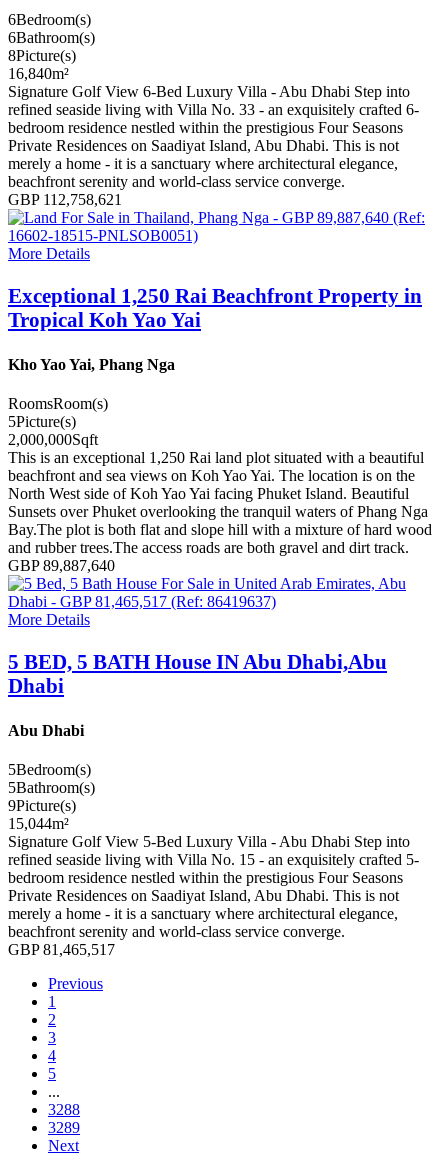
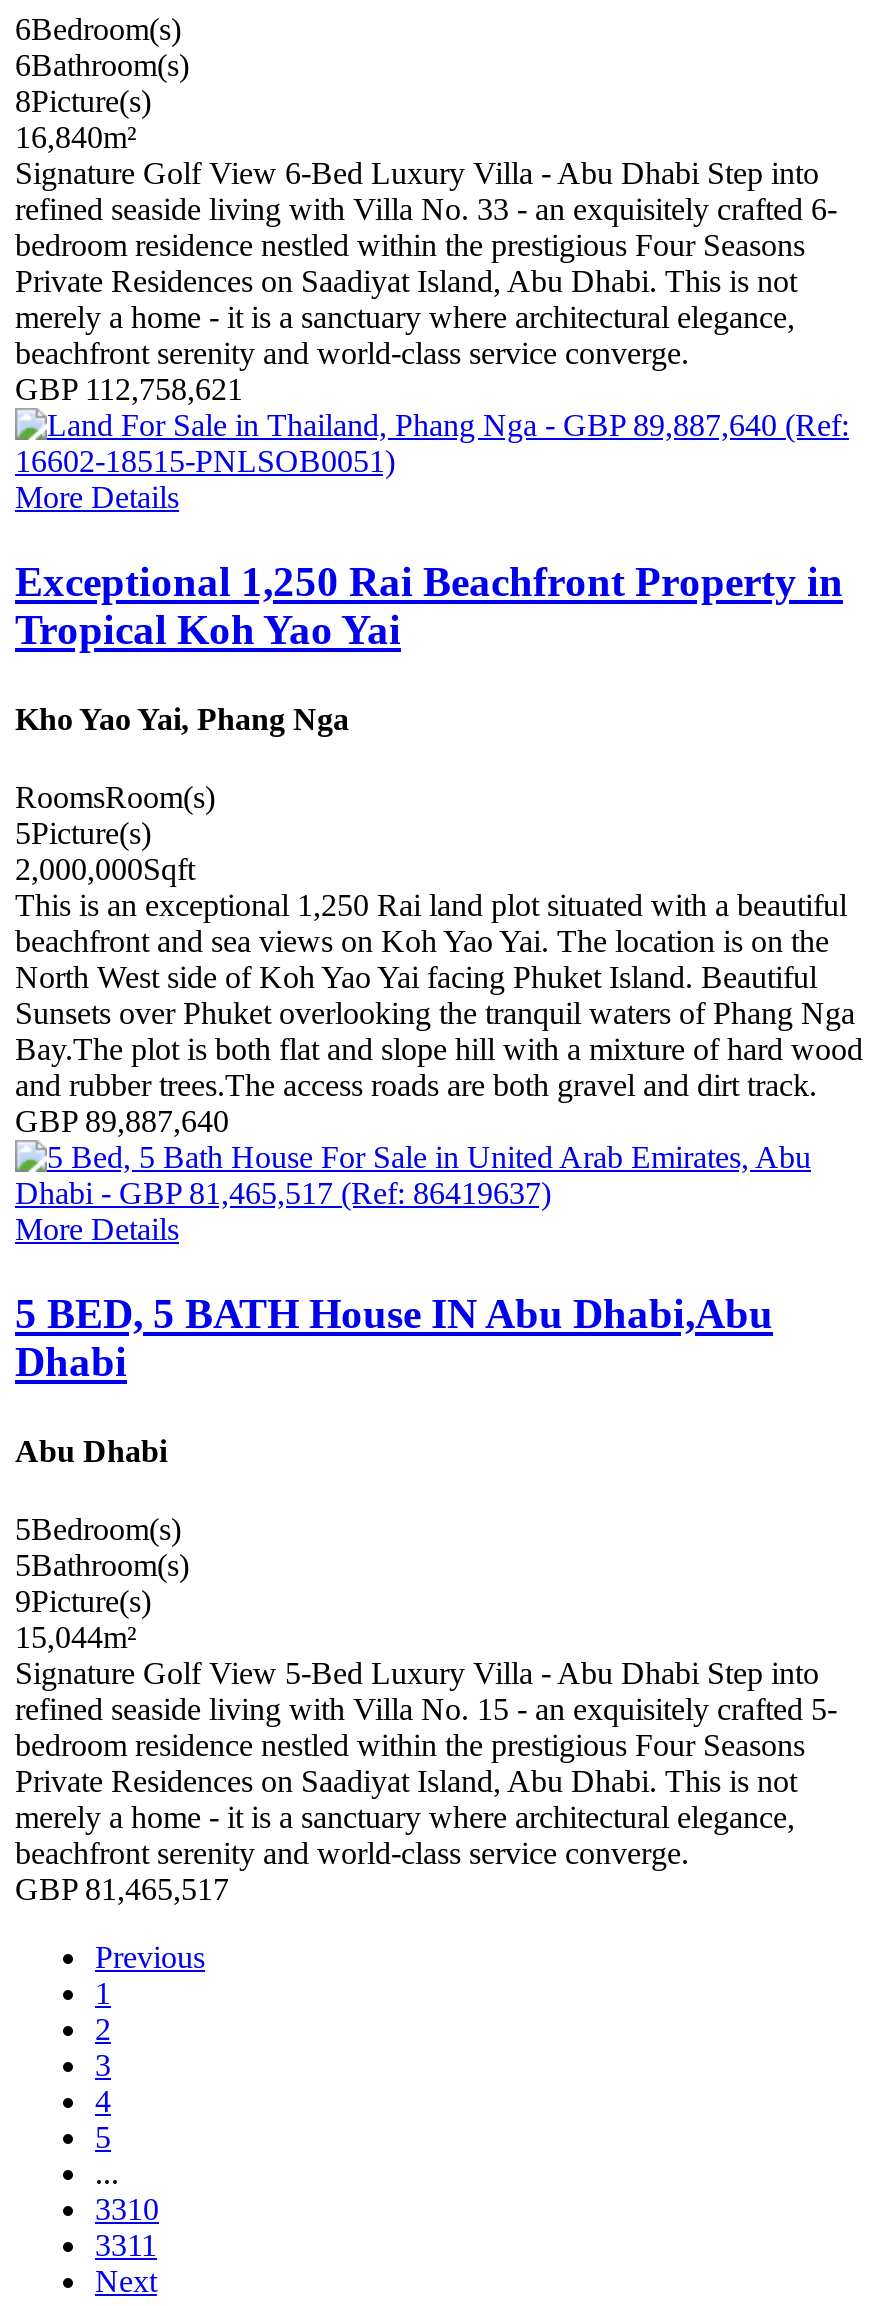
- 3288
+ 3310

- 3289
+ 3311
